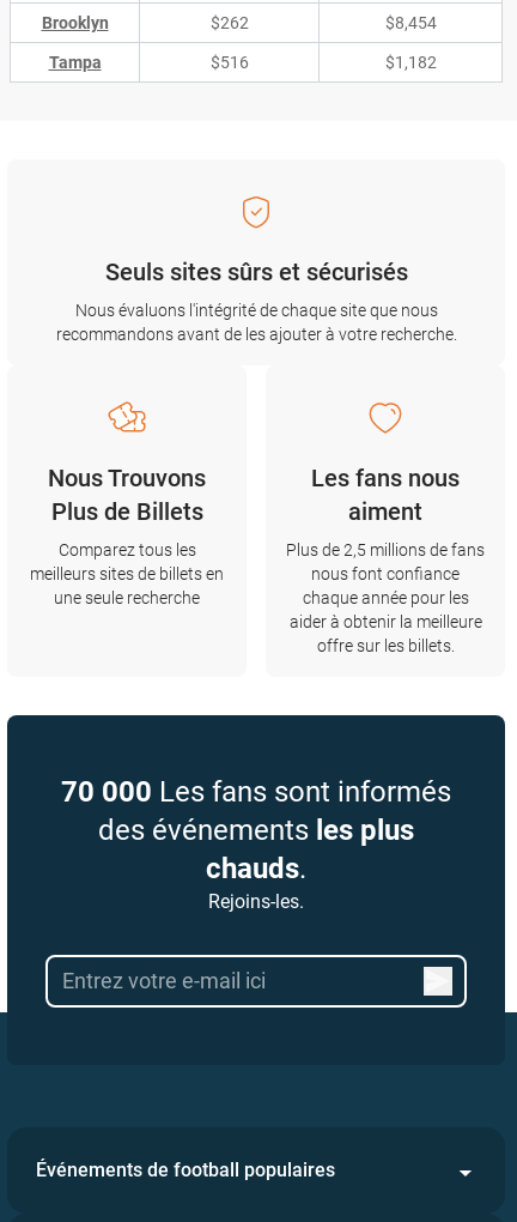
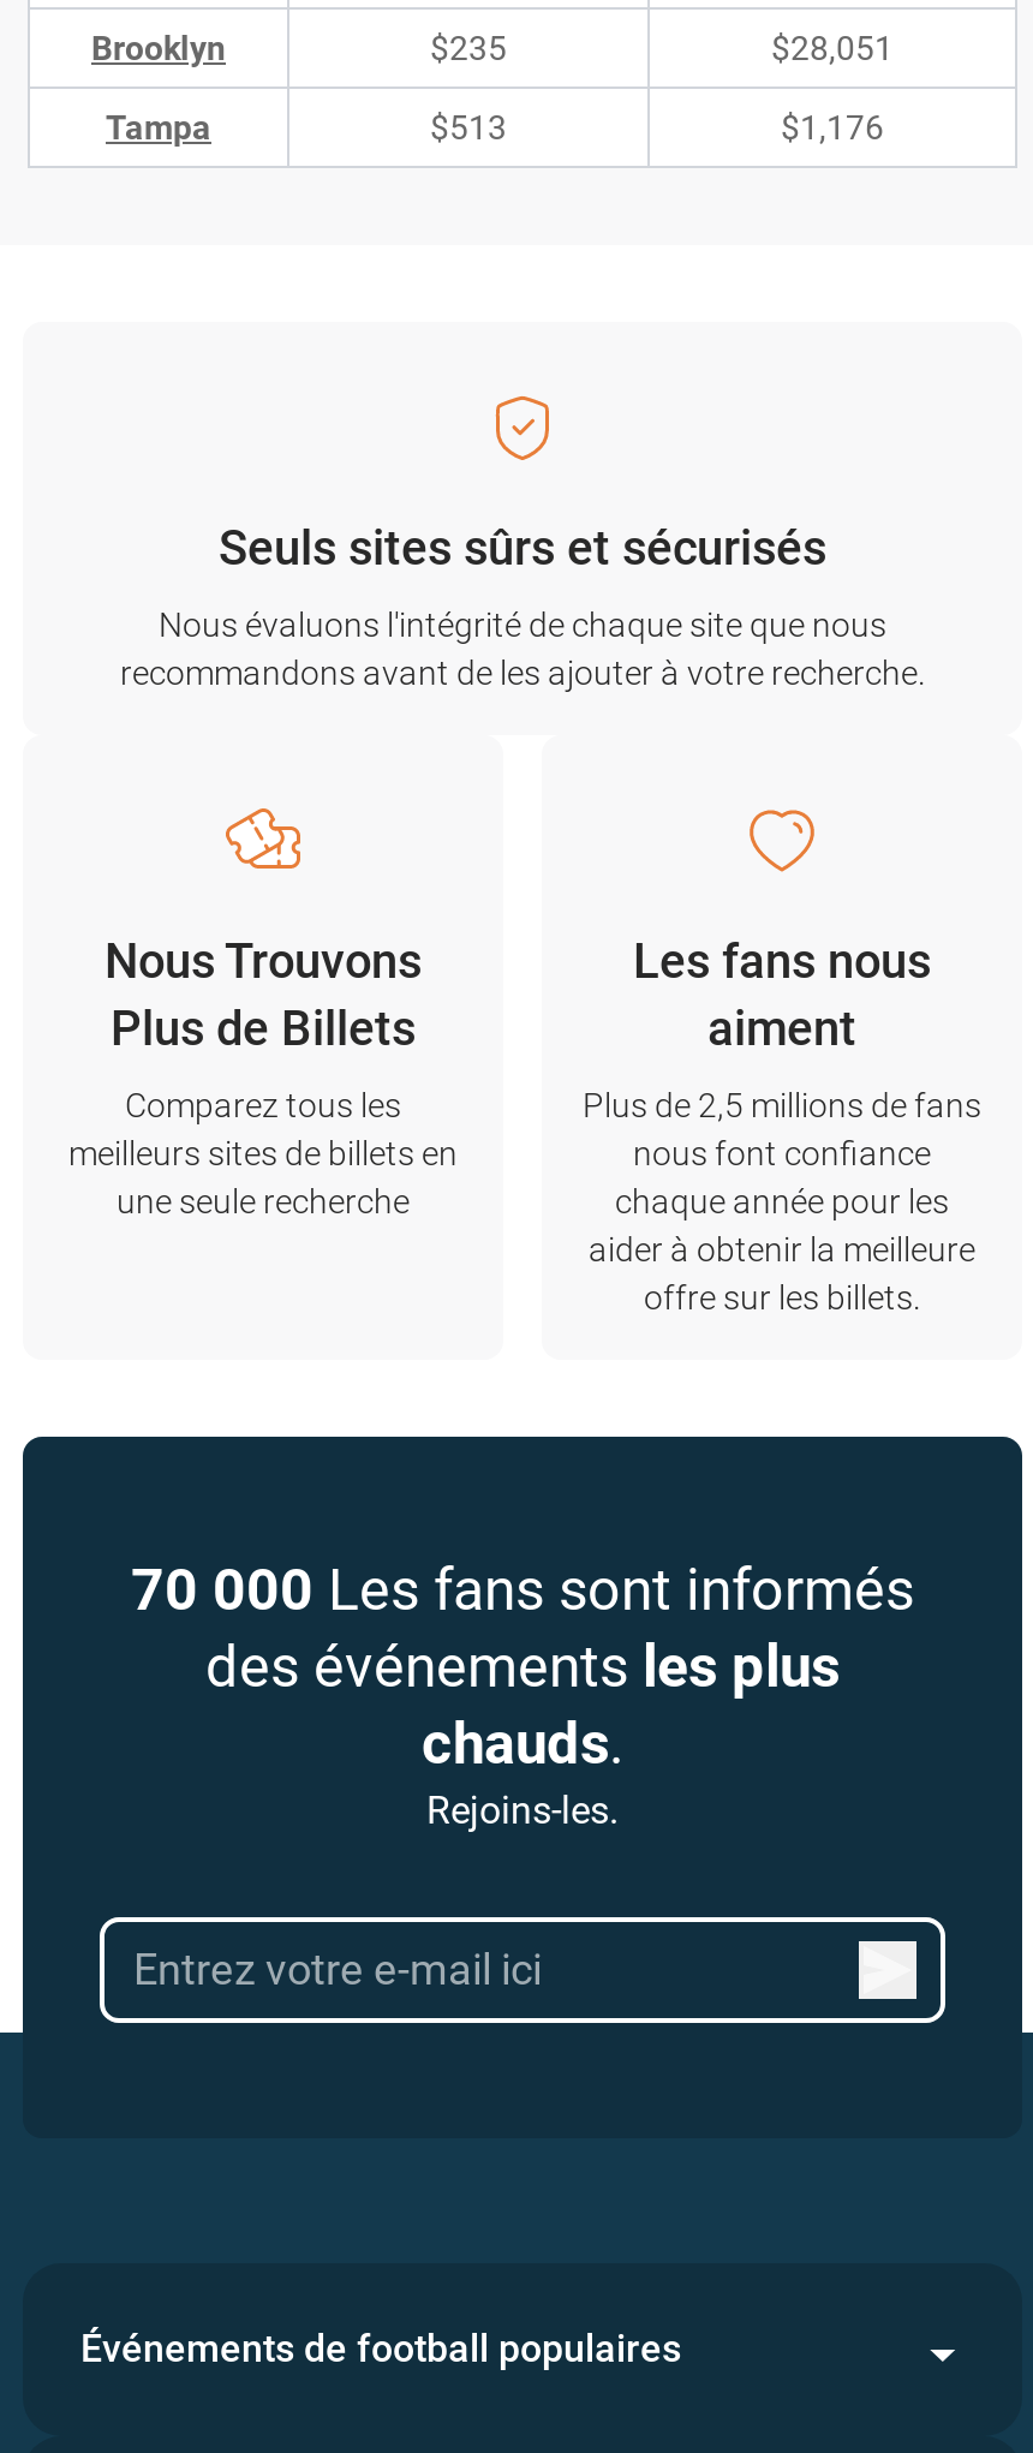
- $262
+ $235

- $8,454
+ $28,051

- $516
+ $513

- $1,182
+ $1,176
